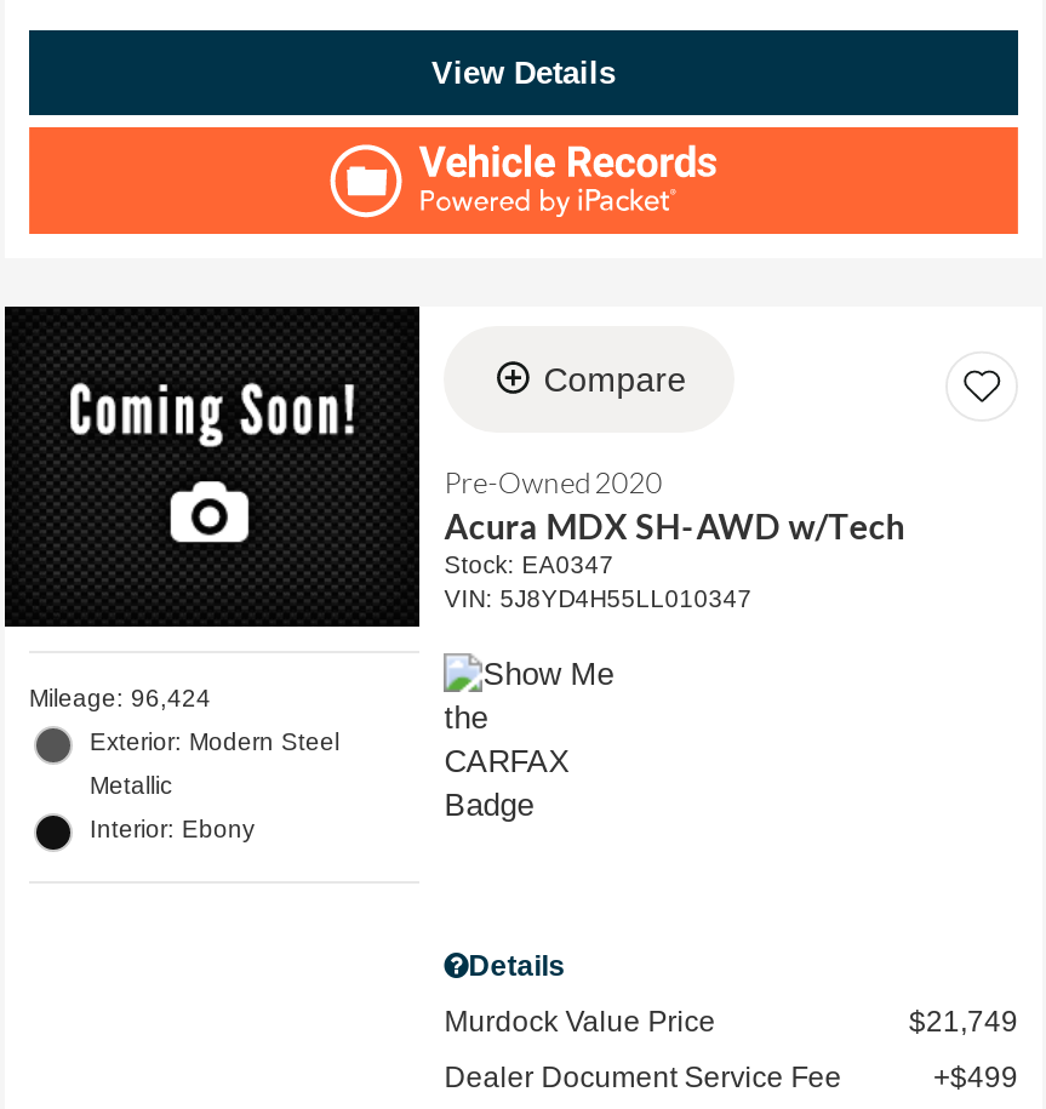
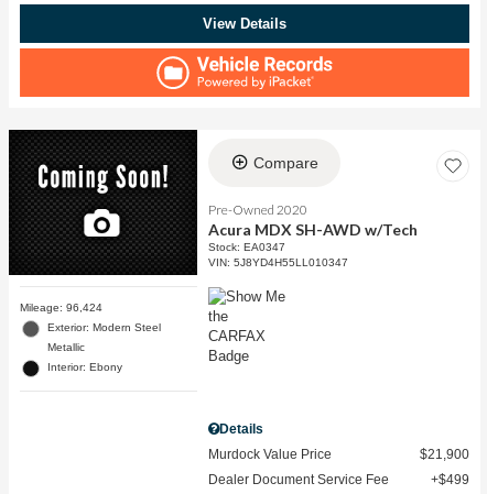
- $21,749
+ $21,900
